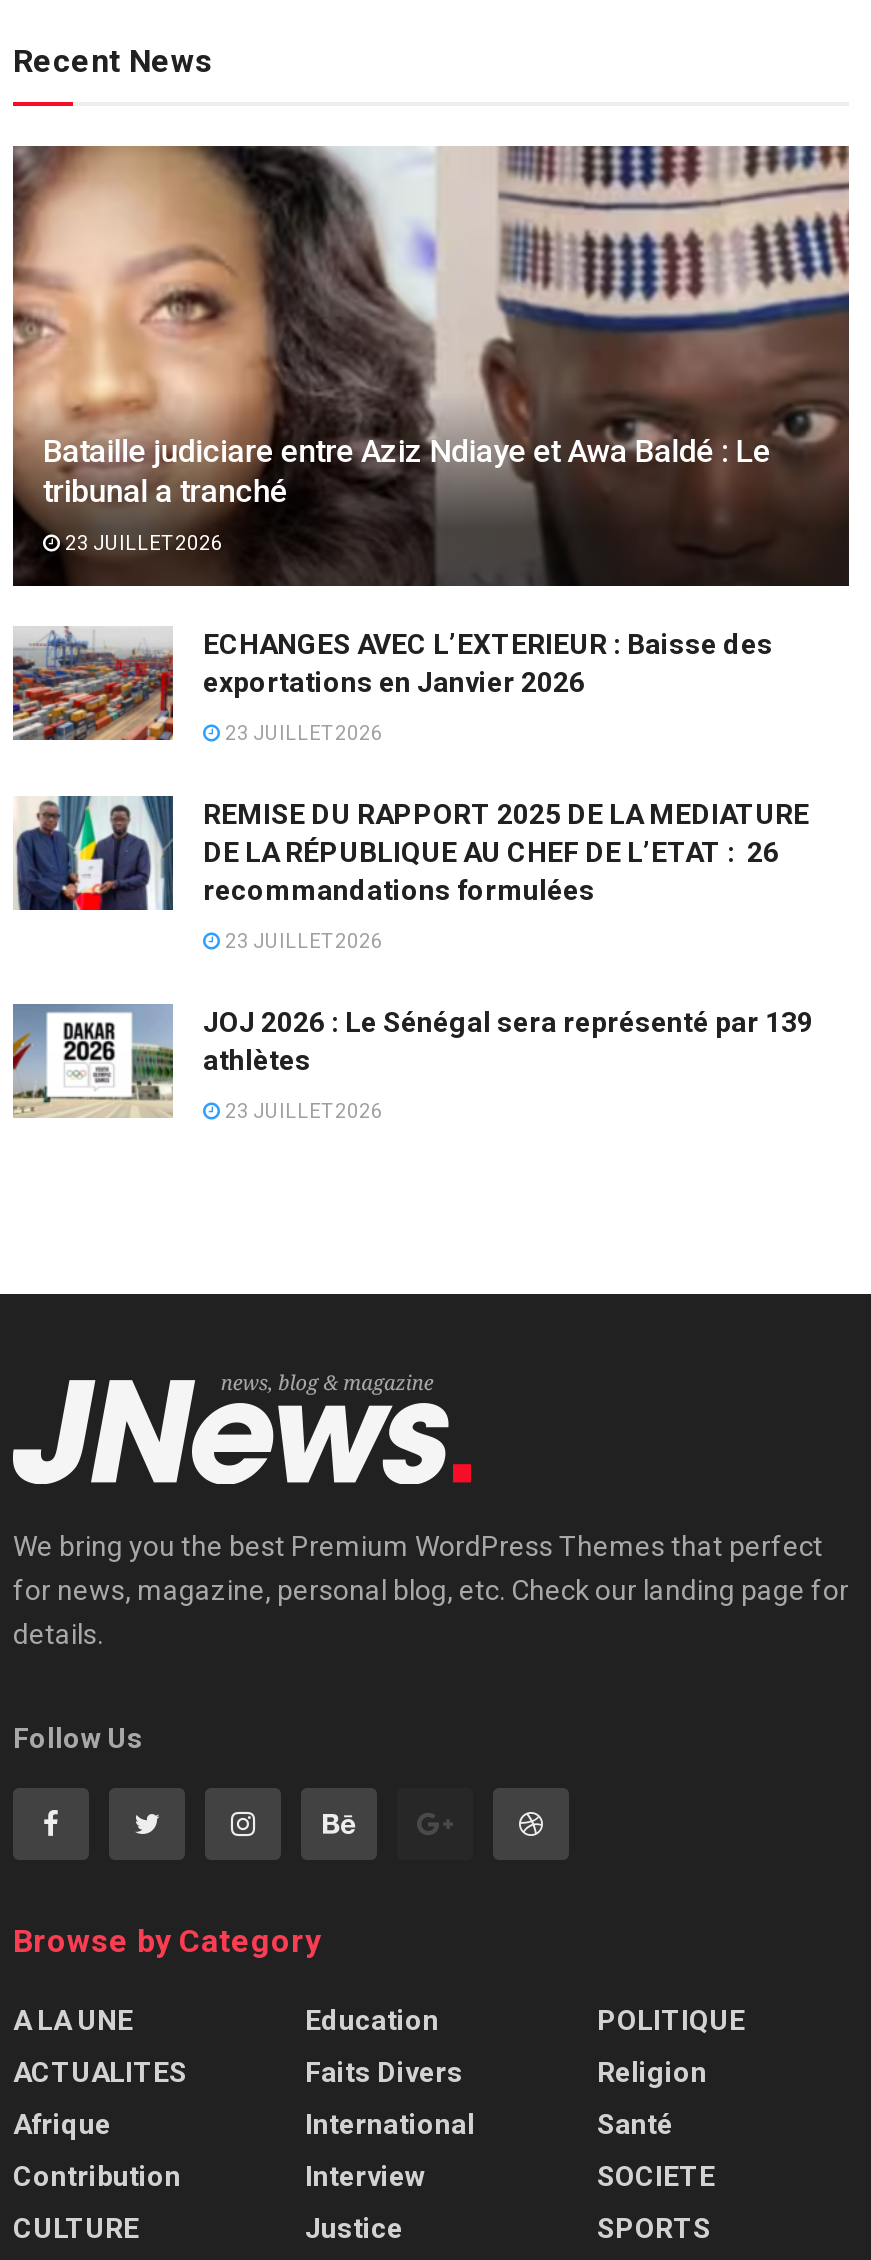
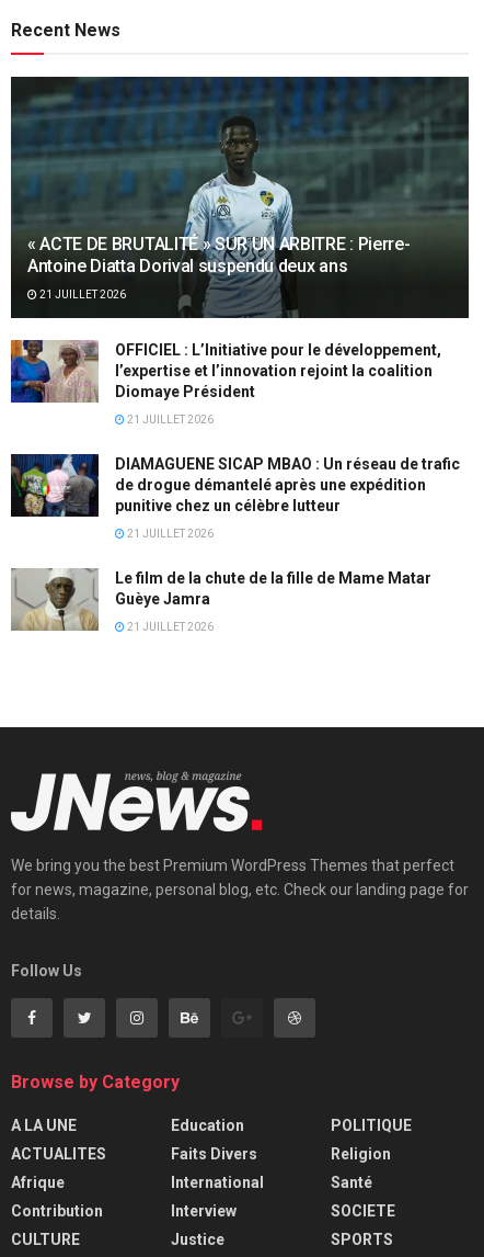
- [image]
- Bataille judiciare entre Aziz Ndiaye et Awa Baldé : Le
- tribunal a tranché
+ [image]
+ « ACTE DE BRUTALITÉ » SUR UN ARBITRE : Pierre-
+ Antoine Diatta Dorival suspendu deux ans

- 23 JUILLET 2026
+ 21 JUILLET 2026

- [image]
- ECHANGES AVEC L’EXTERIEUR : Baisse des
- exportations en Janvier 2026
+ [image]
+ OFFICIEL : L’Initiative pour le développement,
+ l’expertise et l’innovation rejoint la coalition
+ Diomaye Président

- 23 JUILLET 2026
+ 21 JUILLET 2026

- [image]
- REMISE DU RAPPORT 2025 DE LA MEDIATURE
- DE LA RÉPUBLIQUE AU CHEF DE L’ETAT : 26
- recommandations formulées
+ [image]
+ DIAMAGUENE SICAP MBAO : Un réseau de trafic
+ de drogue démantelé après une expédition
+ punitive chez un célèbre lutteur

- 23 JUILLET 2026
+ 21 JUILLET 2026

- [image]
- JOJ 2026 : Le Sénégal sera représenté par 139
- athlètes
+ [image]
+ Le film de la chute de la fille de Mame Matar
+ Guèye Jamra

- 23 JUILLET 2026
+ 21 JUILLET 2026
